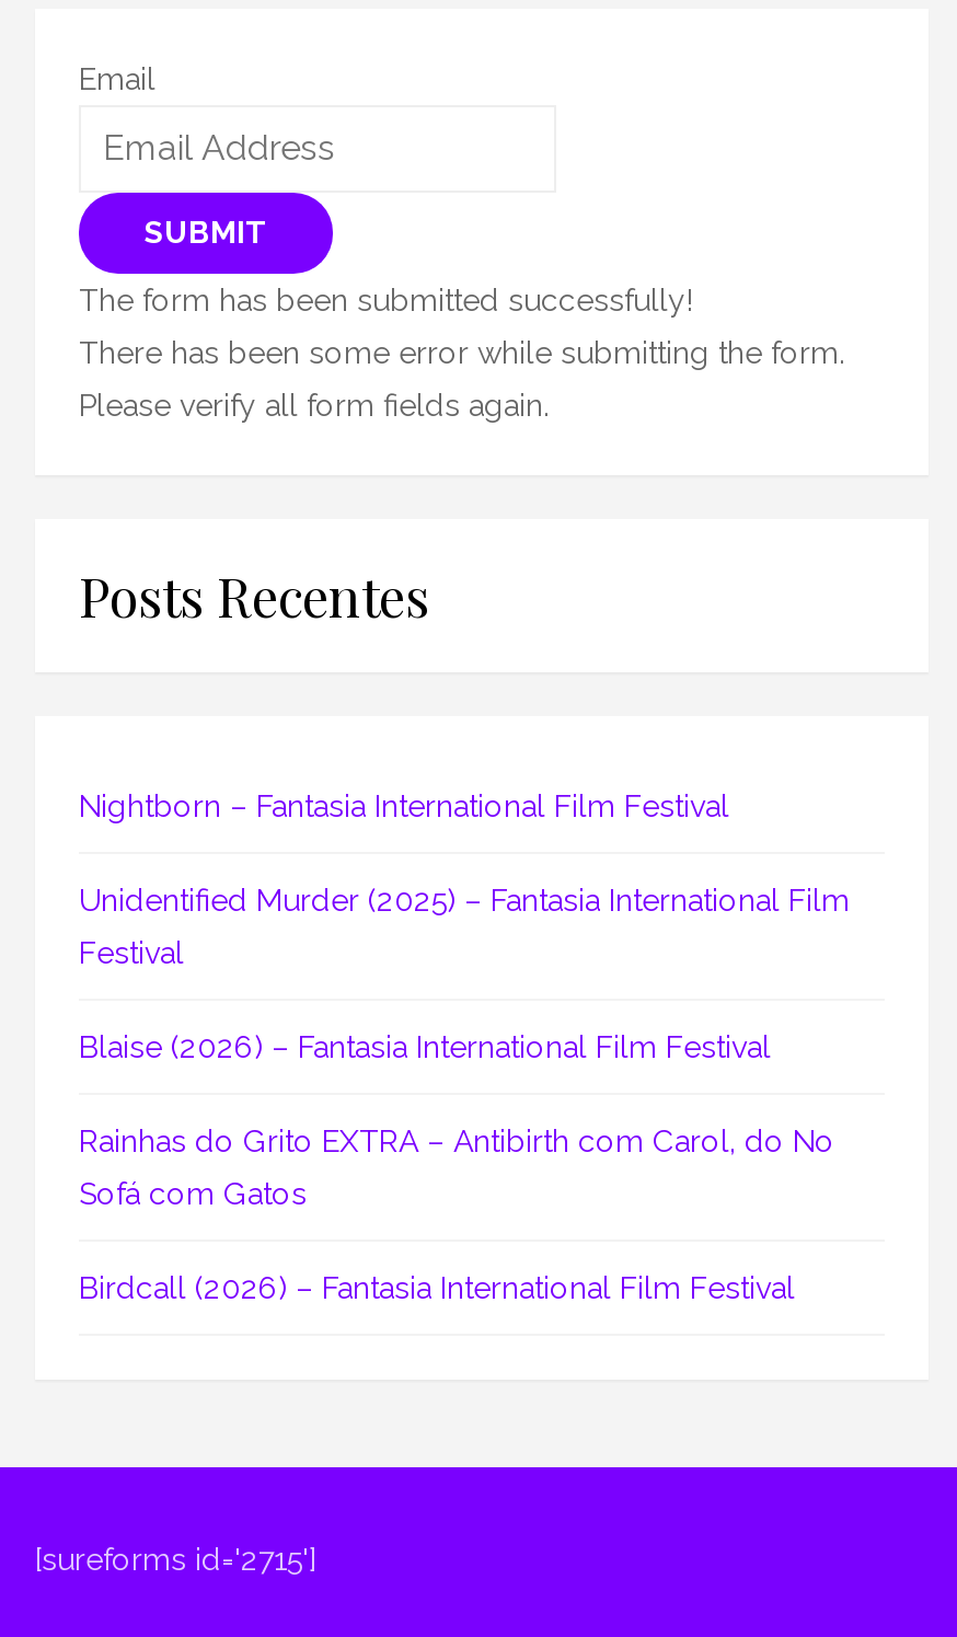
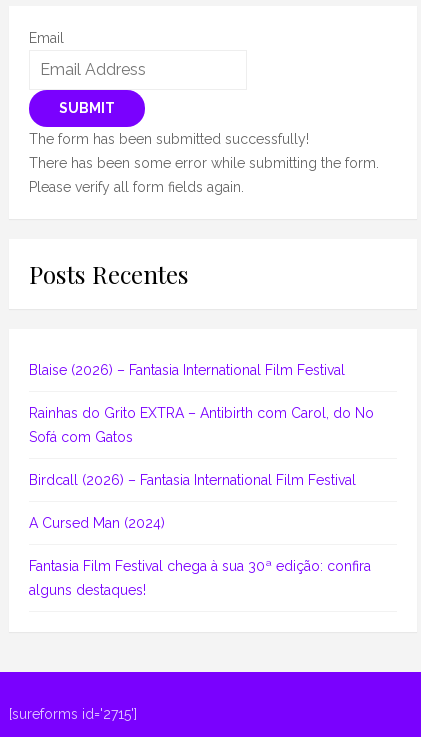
- Nightborn – Fantasia International Film Festival
- Unidentified Murder (2025) – Fantasia International Film
- Festival

moved up: Blaise (2026) – Fantasia International Film Festival | Rainhas do Grito EXTRA – Antibirth com Carol, do No | Sofá com Gatos | Birdcall (2026) – Fantasia International Film Festival

+ A Cursed Man (2024)
+ Fantasia Film Festival chega à sua 30ª edição: confira
+ alguns destaques!
